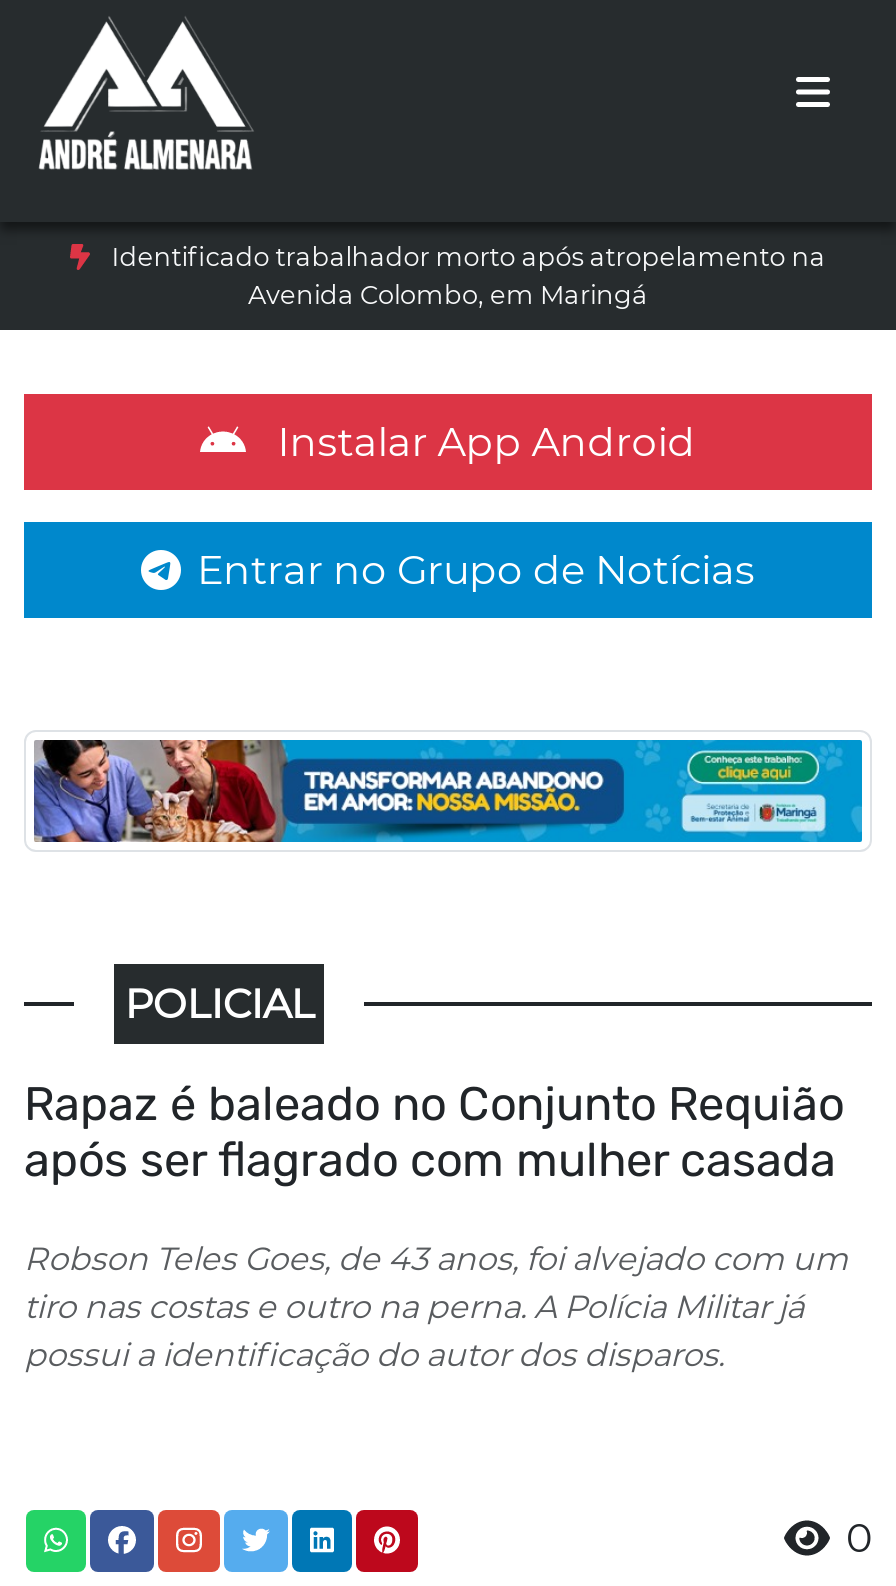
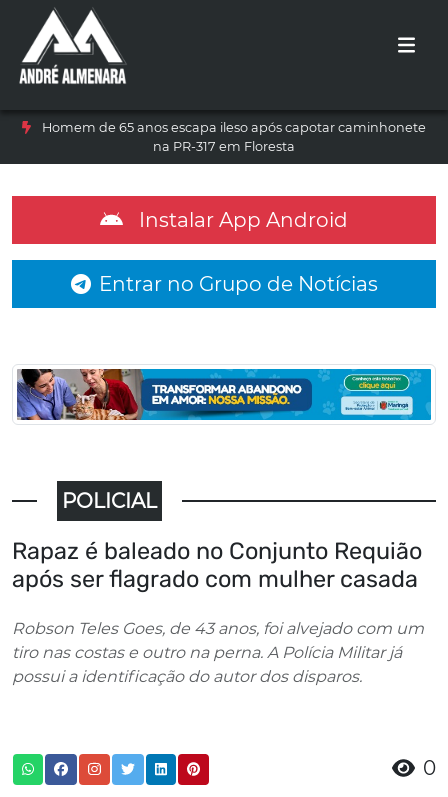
- Identificado trabalhador morto após atropelamento na
- Avenida Colombo, em Maringá
+ Homem de 65 anos escapa ileso após capotar caminhonete
+ na PR-317 em Floresta
